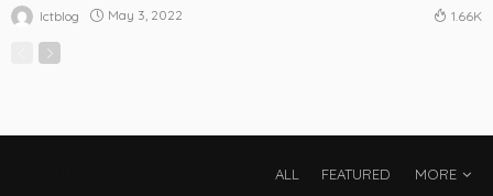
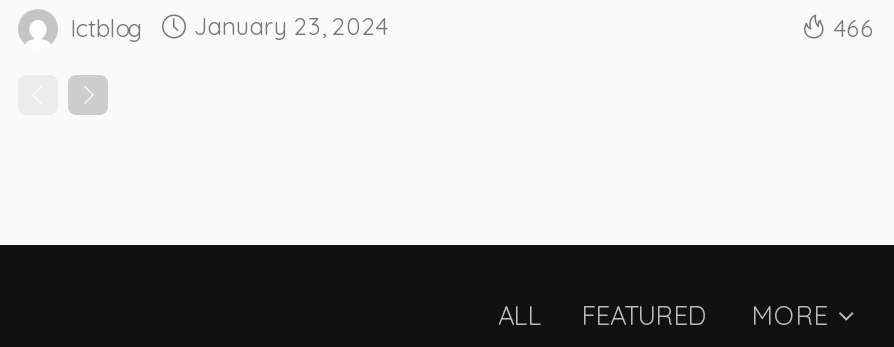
- May 3, 2022
- 1.66K
+ January 23, 2024
+ 466
